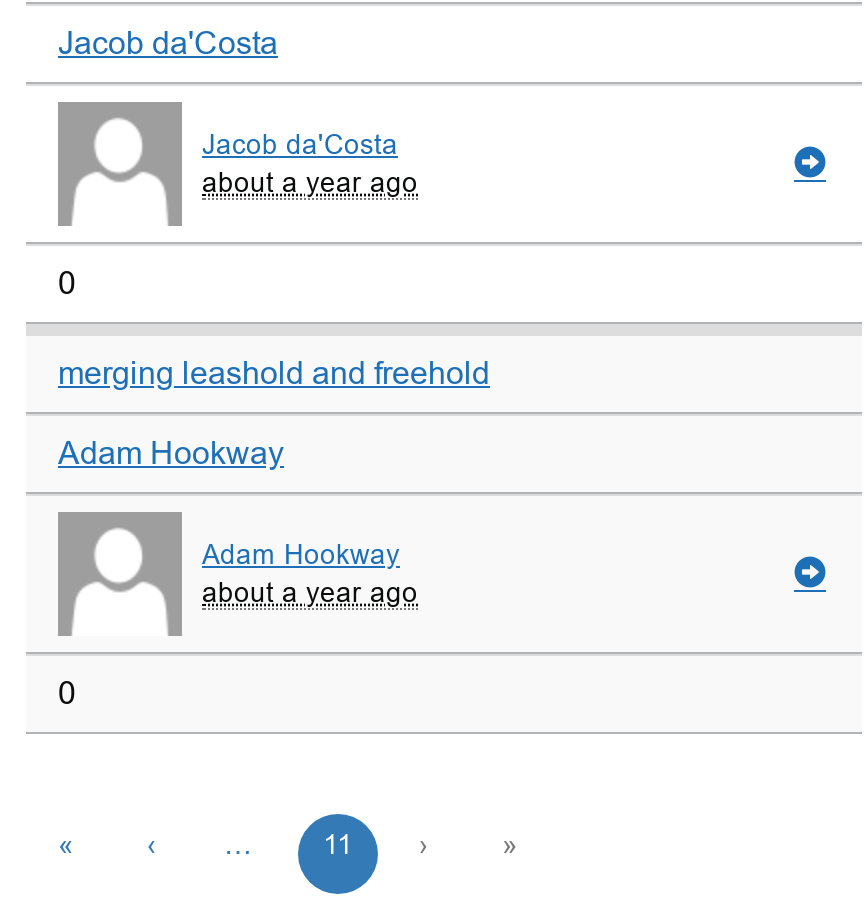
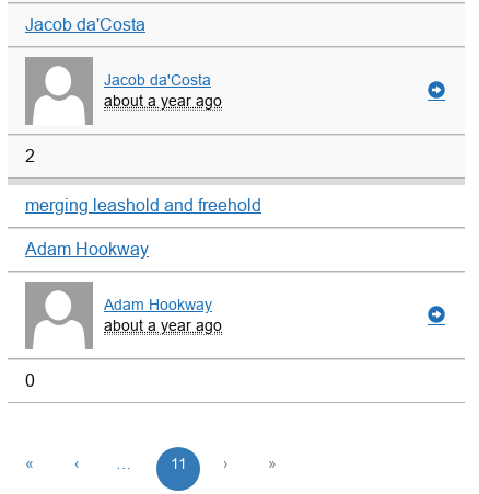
- 0
+ 2
